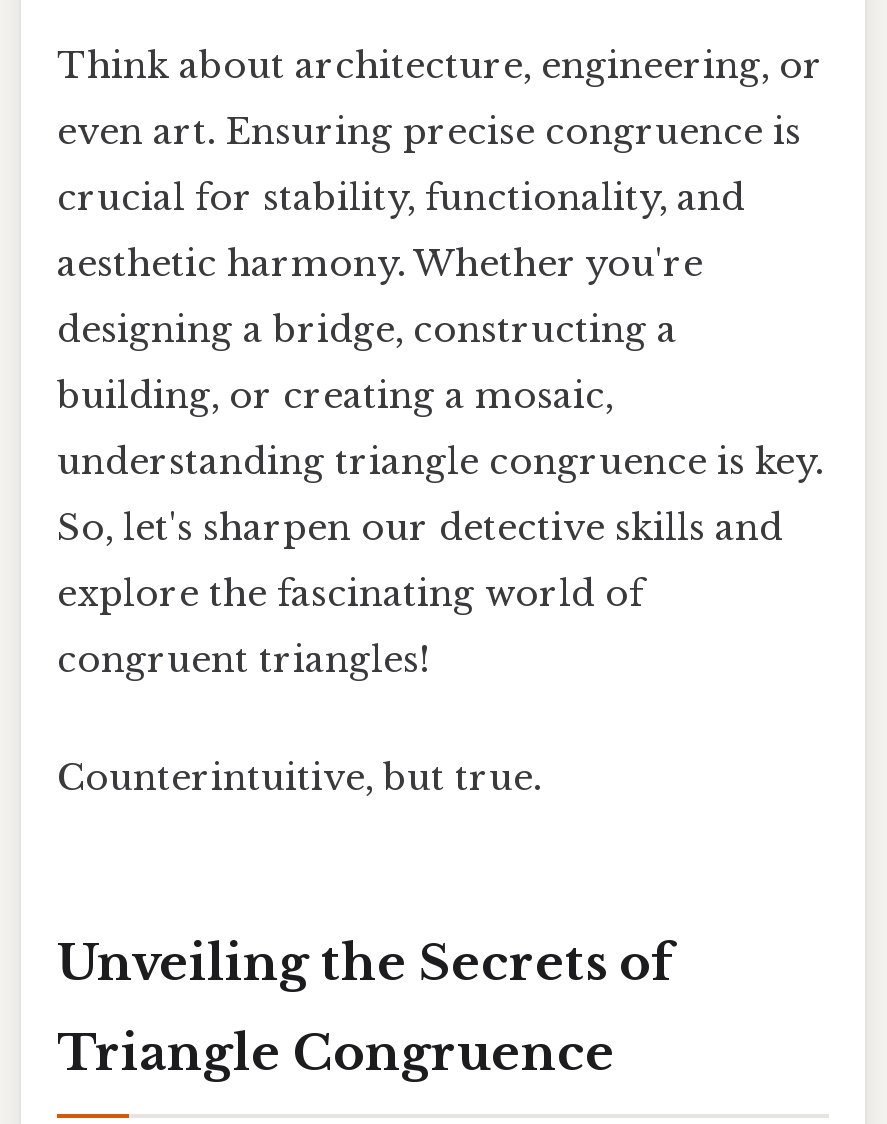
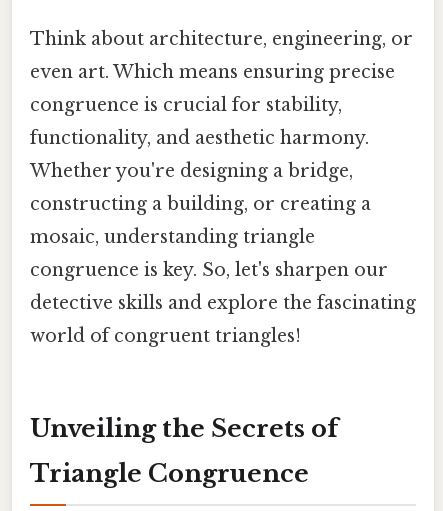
- even art. Ensuring precise congruence is
- crucial for stability, functionality, and
- aesthetic harmony. Whether you're
- designing a bridge, constructing a
- building, or creating a mosaic,
- understanding triangle congruence is key.
- So, let's sharpen our detective skills and
- explore the fascinating world of
- congruent triangles!
- Counterintuitive, but true.
+ even art. Which means ensuring precise
+ congruence is crucial for stability,
+ functionality, and aesthetic harmony.
+ Whether you're designing a bridge,
+ constructing a building, or creating a
+ mosaic, understanding triangle
+ congruence is key. So, let's sharpen our
+ detective skills and explore the fascinating
+ world of congruent triangles!
